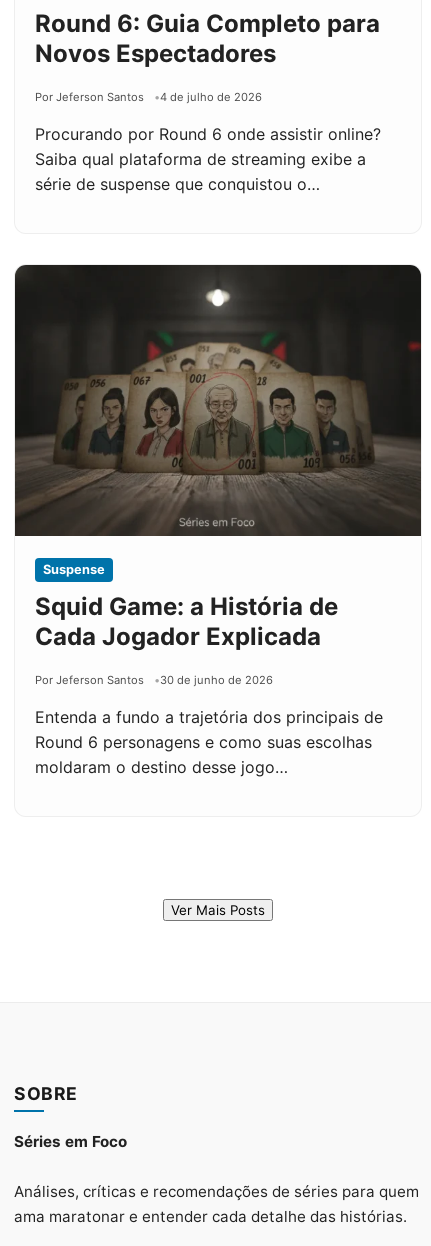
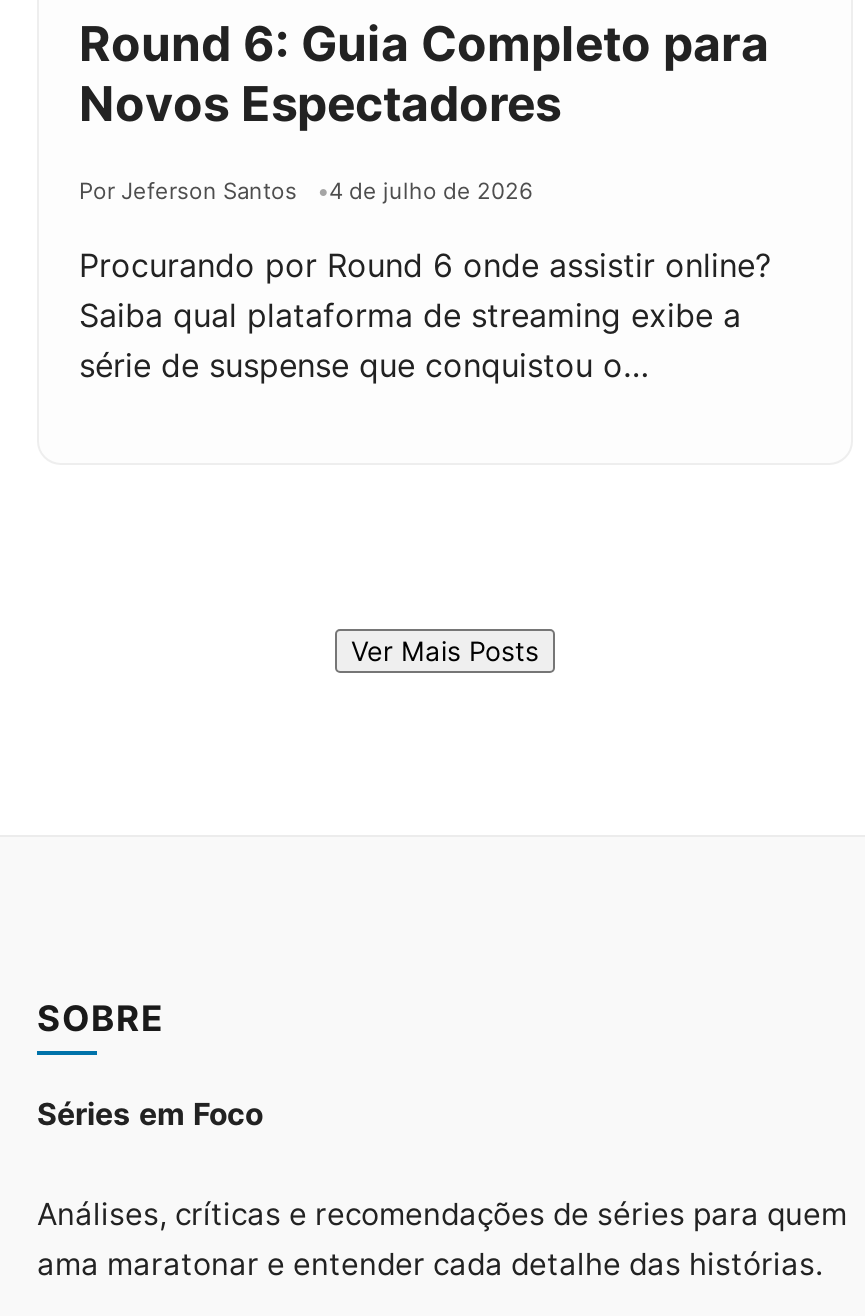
- [image]
- Suspense
- Squid Game: a História de
- Cada Jogador Explicada
- Por Jeferson Santos
- 30 de junho de 2026
- Entenda a fundo a trajetória dos principais de
- Round 6 personagens e como suas escolhas
- moldaram o destino desse jogo…
